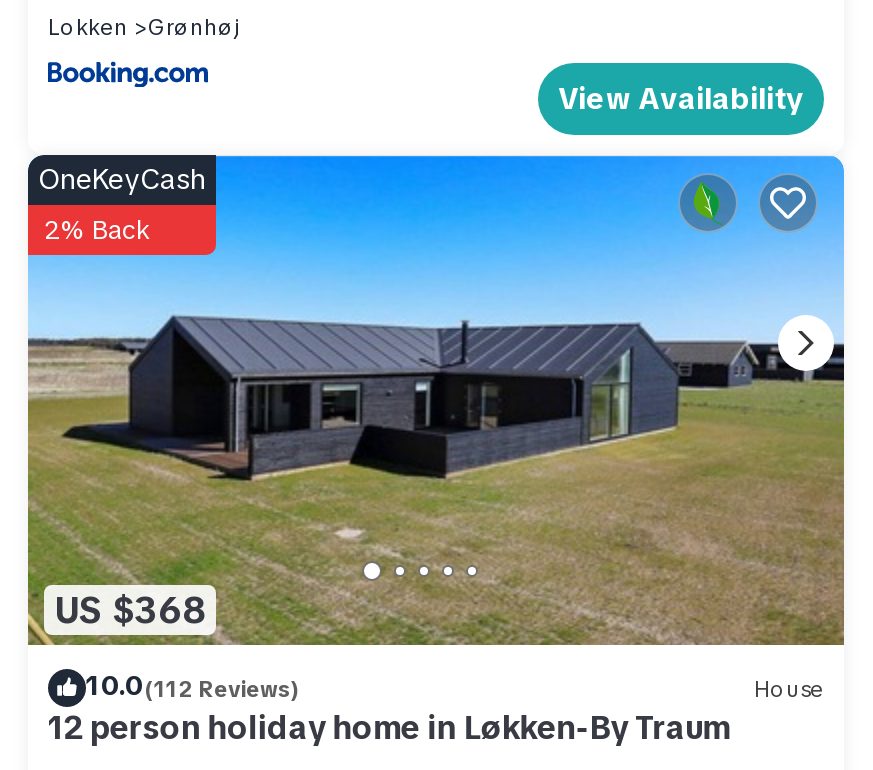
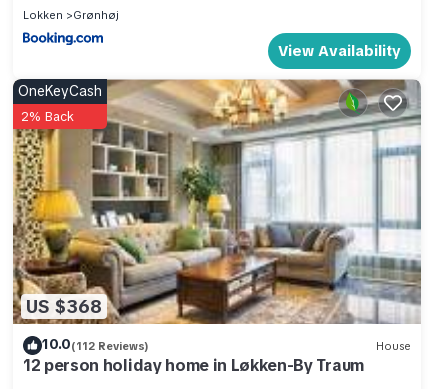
- [image]
+ [image]
